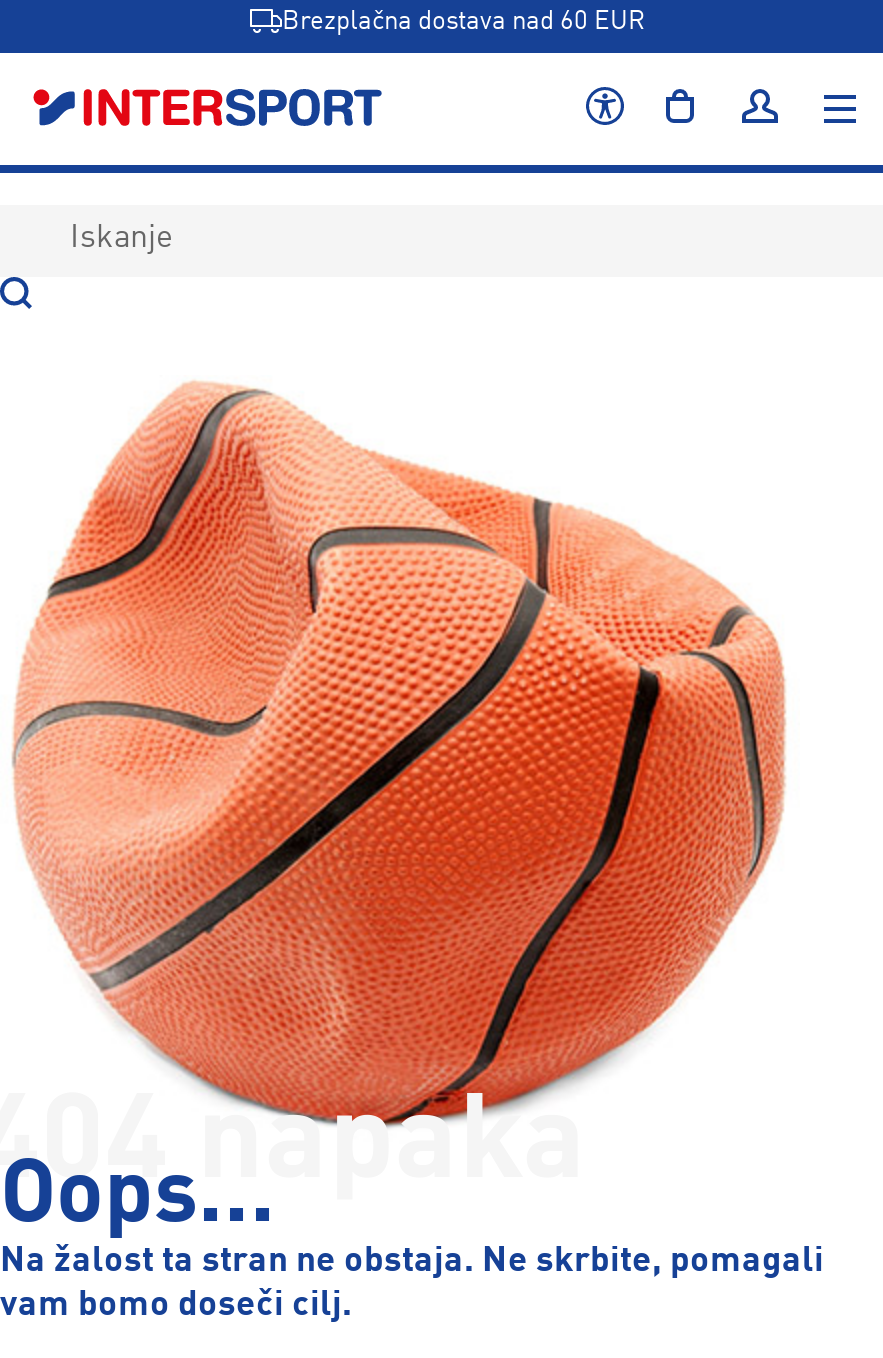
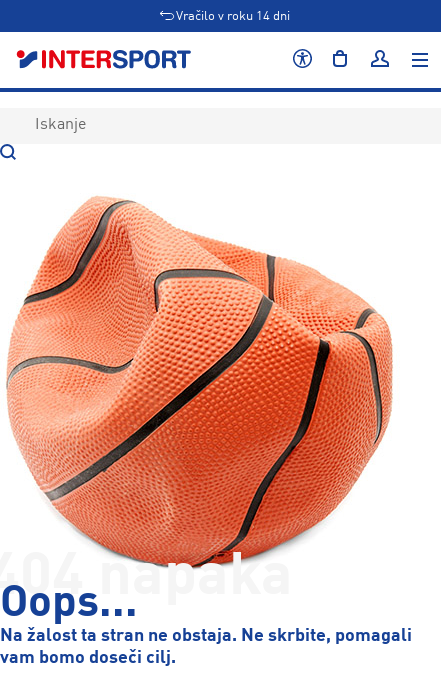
- Brezplačna dostava nad 60 EUR
+ Vračilo v roku 14 dni
